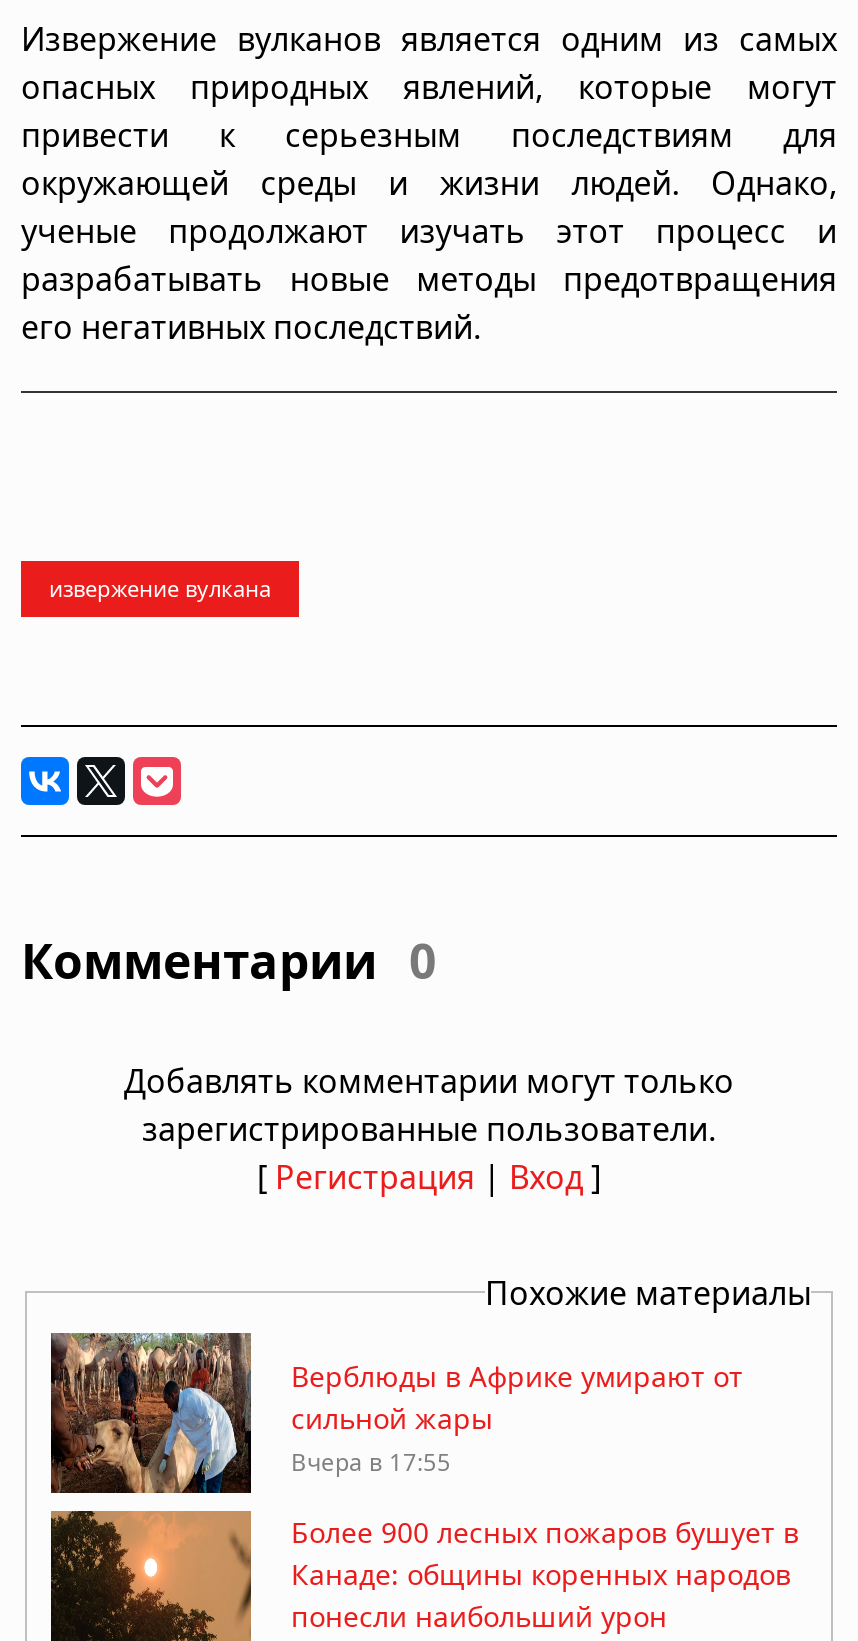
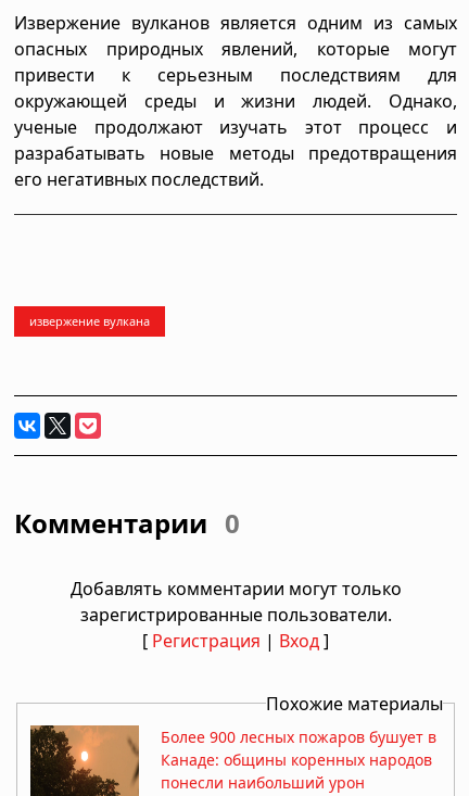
- [image]
- Верблюды в Африке умирают от
- сильной жары
- Вчера в 17:55
